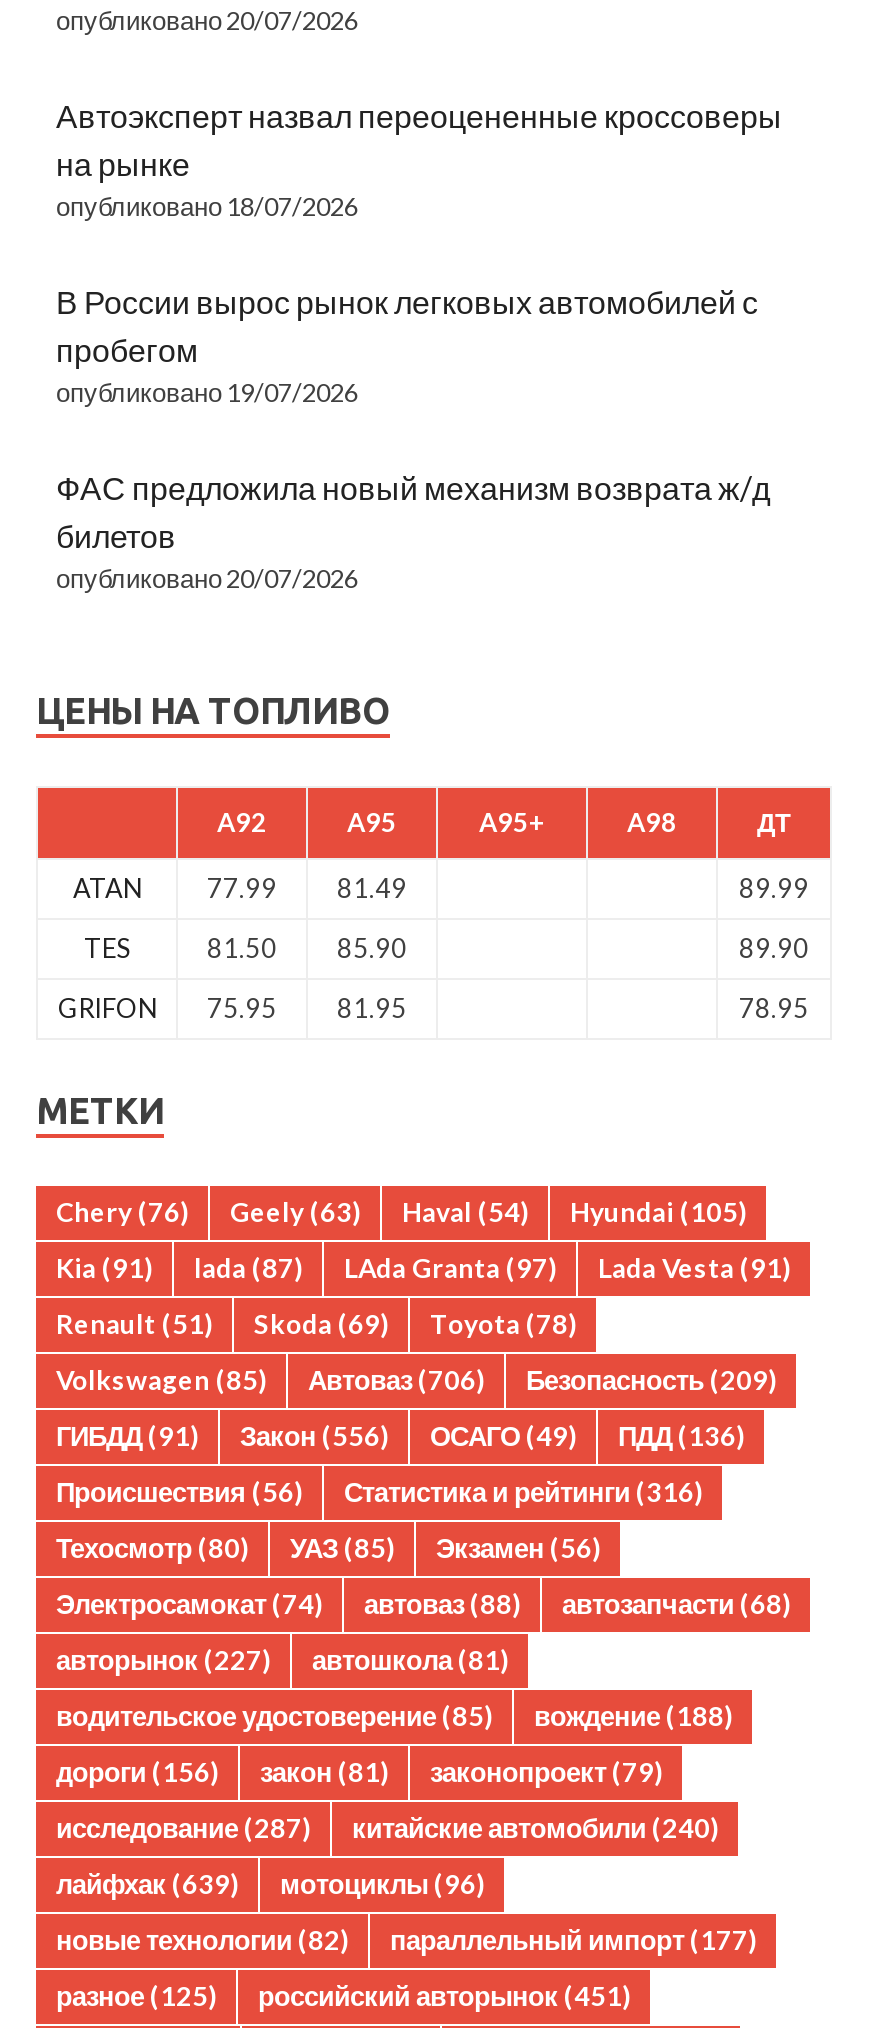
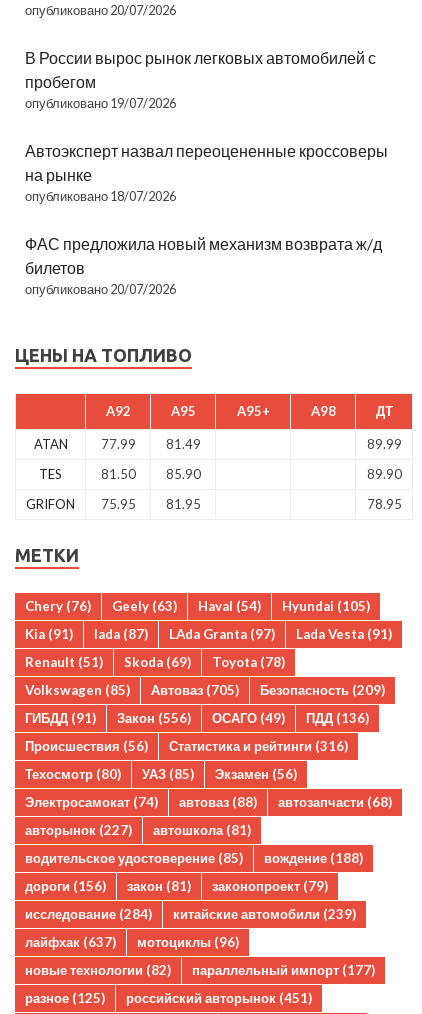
moved down: Автоэксперт назвал переоцененные кроссоверы | на рынке | опубликовано 18/07/2026

moved up: В России вырос рынок легковых автомобилей с | пробегом | опубликовано 19/07/2026

- Volkswagen (85) Автоваз (706) Безопасность (209)
+ Volkswagen (85) Автоваз (705) Безопасность (209)

- исследование (287)
+ исследование (284)

- китайские автомобили (240)
+ китайские автомобили (239)

- лайфхак (639) мотоциклы (96)
+ лайфхак (637) мотоциклы (96)
